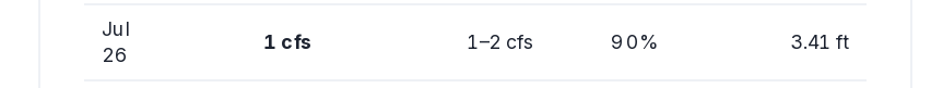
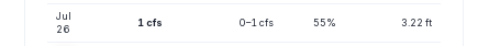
- 1–2 cfs
+ 0–1 cfs

- 90%
+ 55%

- 3.41 ft
+ 3.22 ft
